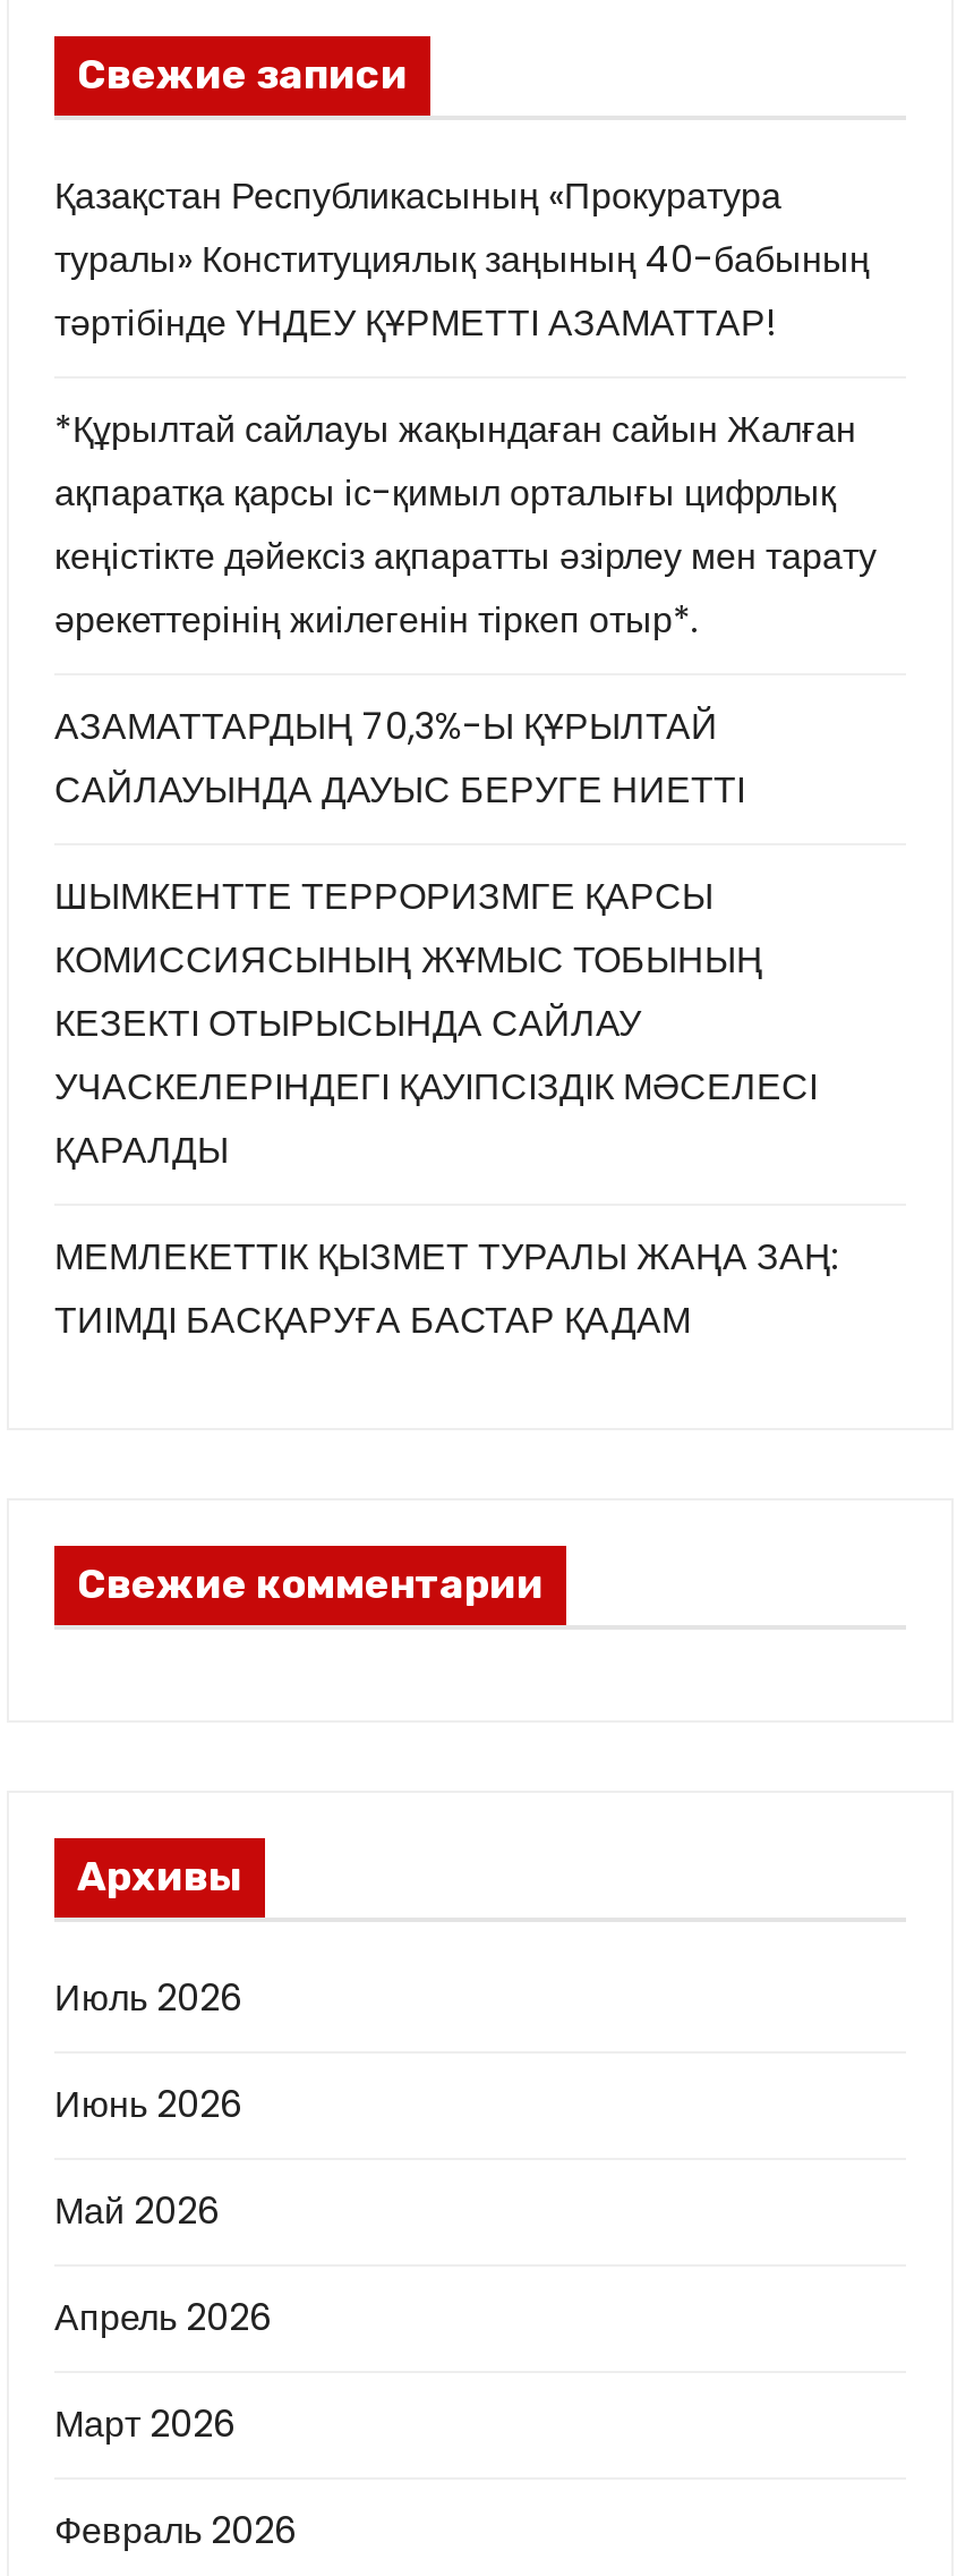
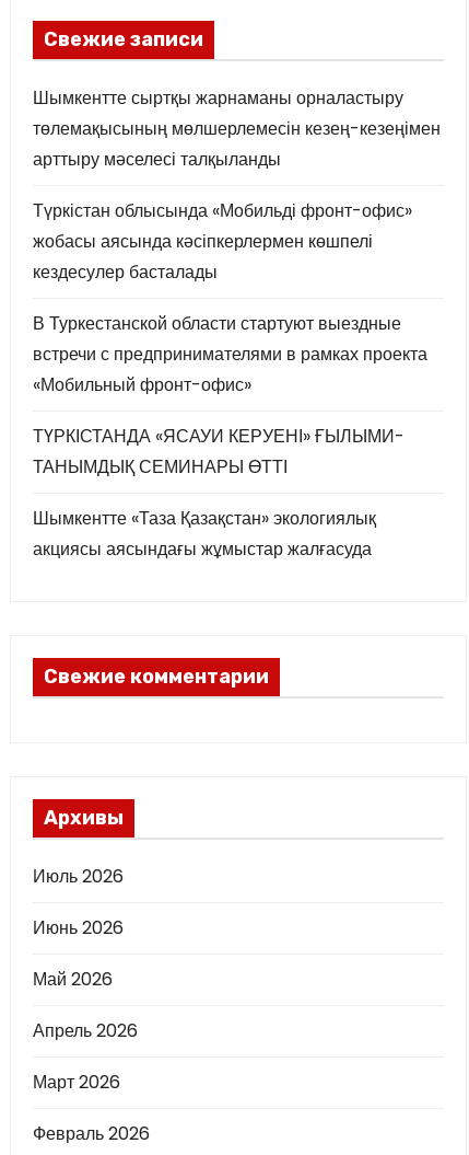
- Қазақстан Республикасының «Прокуратура
- туралы» Конституциялық заңының 40-бабының
- тәртібінде ҮНДЕУ ҚҰРМЕТТІ АЗАМАТТАР!
+ Шымкентте сыртқы жарнаманы орналастыру
+ төлемақысының мөлшерлемесін кезең-кезеңімен
+ арттыру мәселесі талқыланды

- *Құрылтай сайлауы жақындаған сайын Жалған
- ақпаратқа қарсы іс-қимыл орталығы цифрлық
- кеңістікте дәйексіз ақпаратты әзірлеу мен тарату
- әрекеттерінің жиілегенін тіркеп отыр*.
+ Түркістан облысында «Мобильді фронт-офис»
+ жобасы аясында кәсіпкерлермен көшпелі
+ кездесулер басталады

- АЗАМАТТАРДЫҢ 70,3%-Ы ҚҰРЫЛТАЙ
- САЙЛАУЫНДА ДАУЫС БЕРУГЕ НИЕТТІ
+ В Туркестанской области стартуют выездные
+ встречи с предпринимателями в рамках проекта
+ «Мобильный фронт-офис»

- ШЫМКЕНТТЕ ТЕРРОРИЗМГЕ ҚАРСЫ
- КОМИССИЯСЫНЫҢ ЖҰМЫС ТОБЫНЫҢ
- КЕЗЕКТІ ОТЫРЫСЫНДА САЙЛАУ
- УЧАСКЕЛЕРІНДЕГІ ҚАУІПСІЗДІК МӘСЕЛЕСІ
- ҚАРАЛДЫ
+ ТҮРКІСТАНДА «ЯСАУИ КЕРУЕНІ» ҒЫЛЫМИ-
+ ТАНЫМДЫҚ СЕМИНАРЫ ӨТТІ

- МЕМЛЕКЕТТІК ҚЫЗМЕТ ТУРАЛЫ ЖАҢА ЗАҢ:
- ТИІМДІ БАСҚАРУҒА БАСТАР ҚАДАМ
+ Шымкентте «Таза Қазақстан» экологиялық
+ акциясы аясындағы жұмыстар жалғасуда
